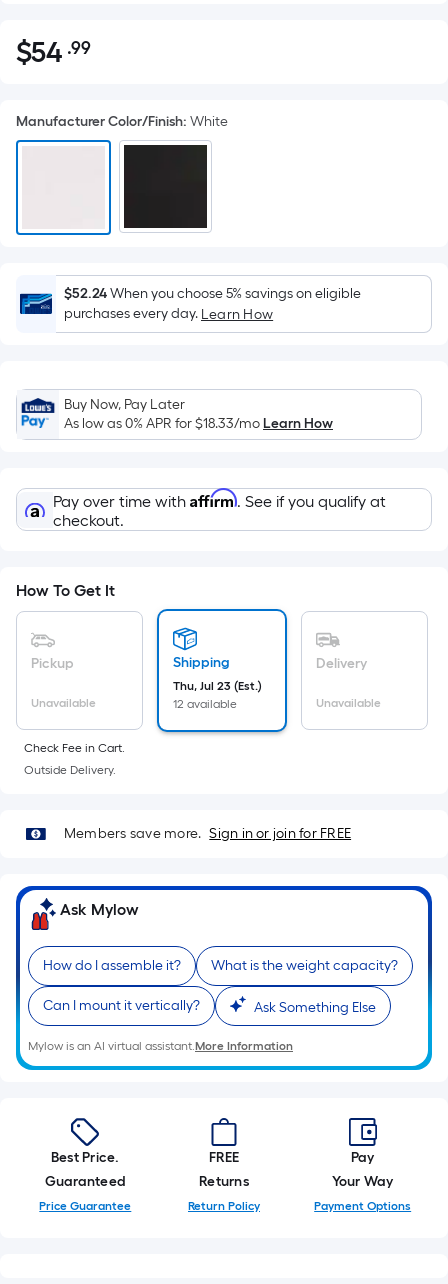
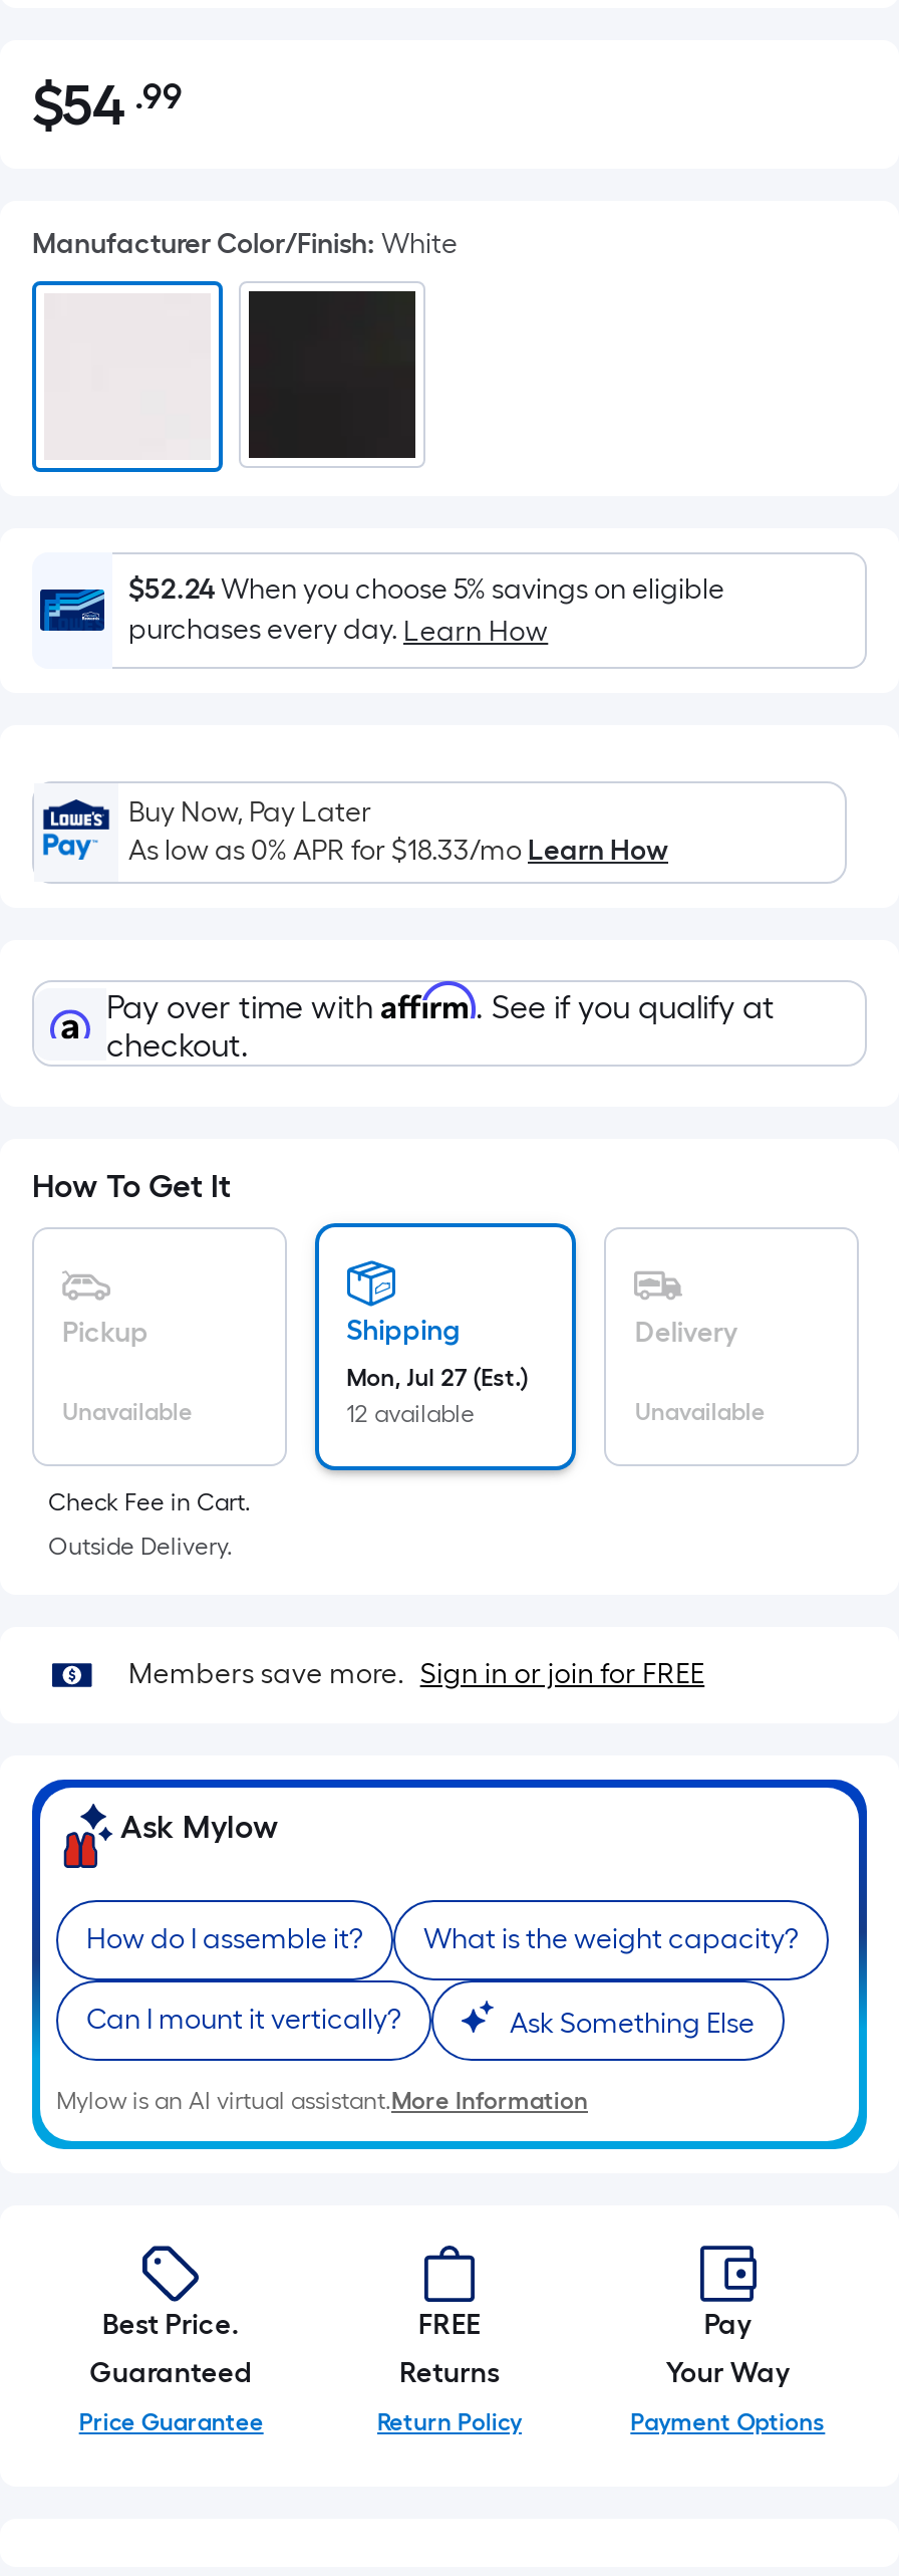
- Thu, Jul 23 (Est.)
+ Mon, Jul 27 (Est.)
